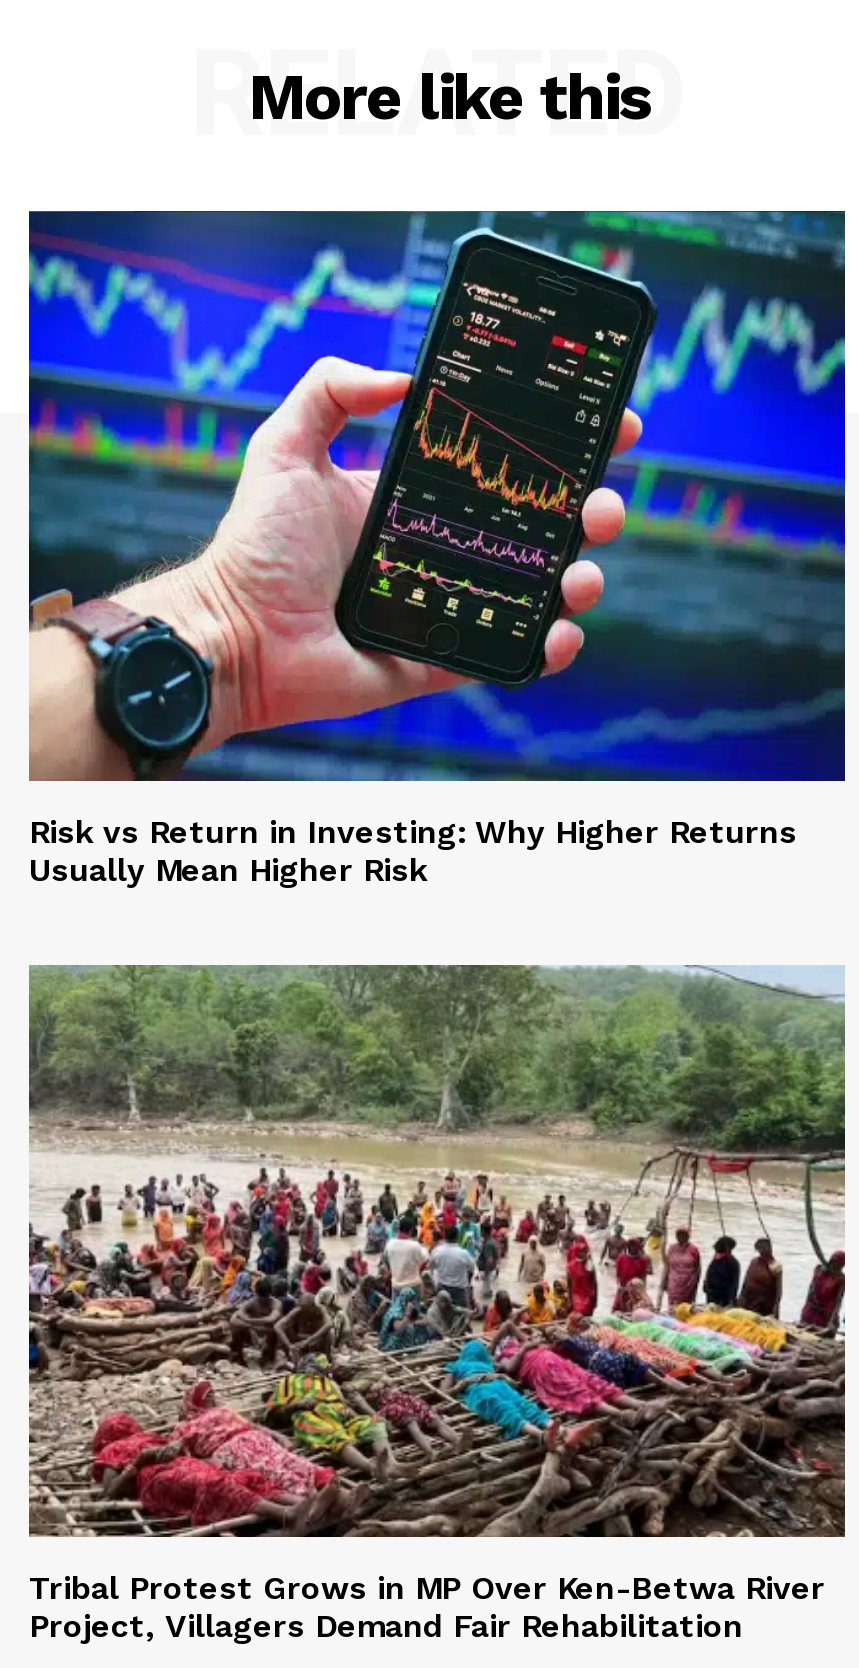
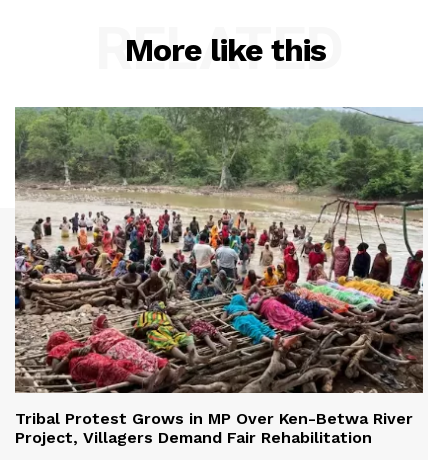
- [image]
- Risk vs Return in Investing: Why Higher Returns
- Usually Mean Higher Risk
